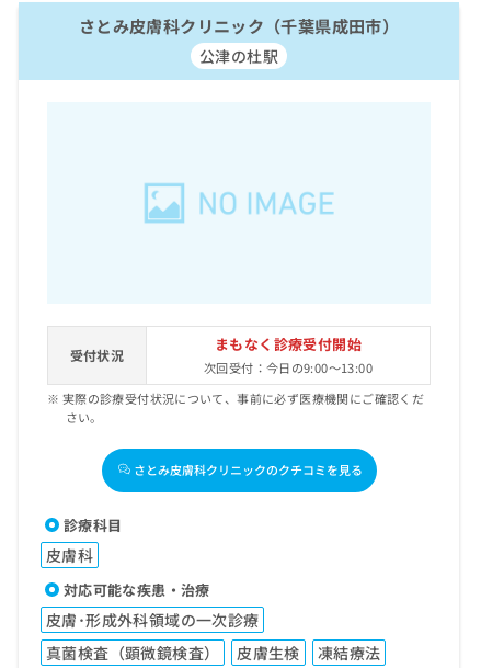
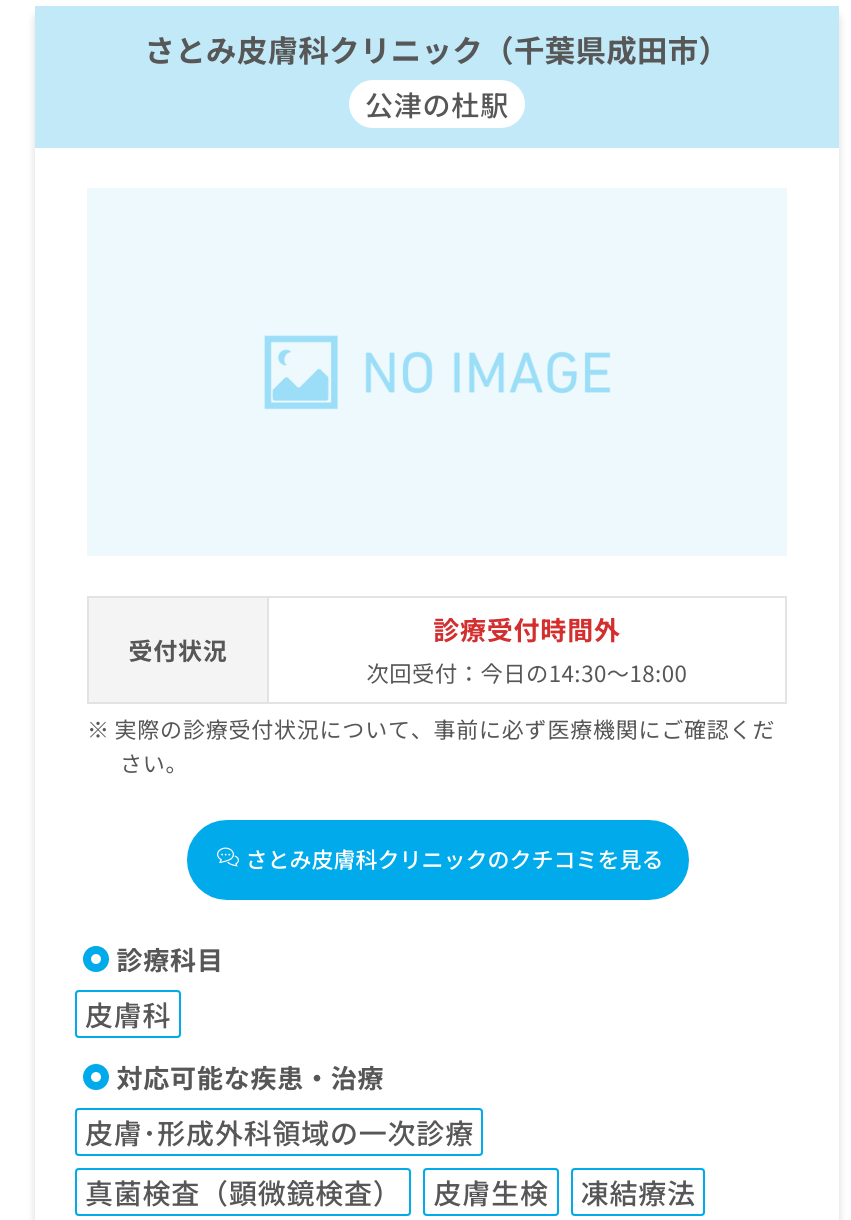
- まもなく診療受付開始
- 次回受付：今日の9:00～13:00
+ 診療受付時間外
+ 次回受付：今日の14:30～18:00
